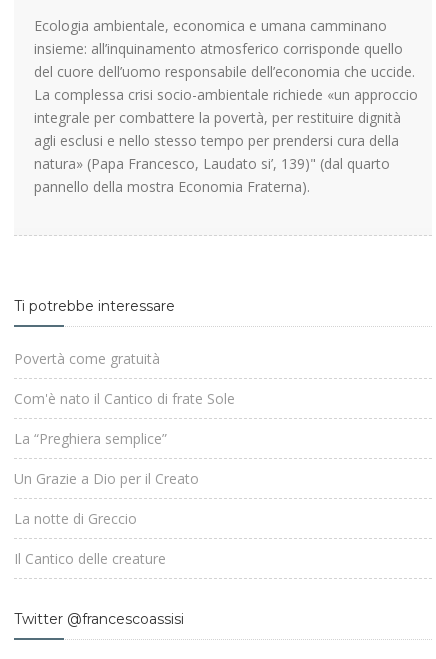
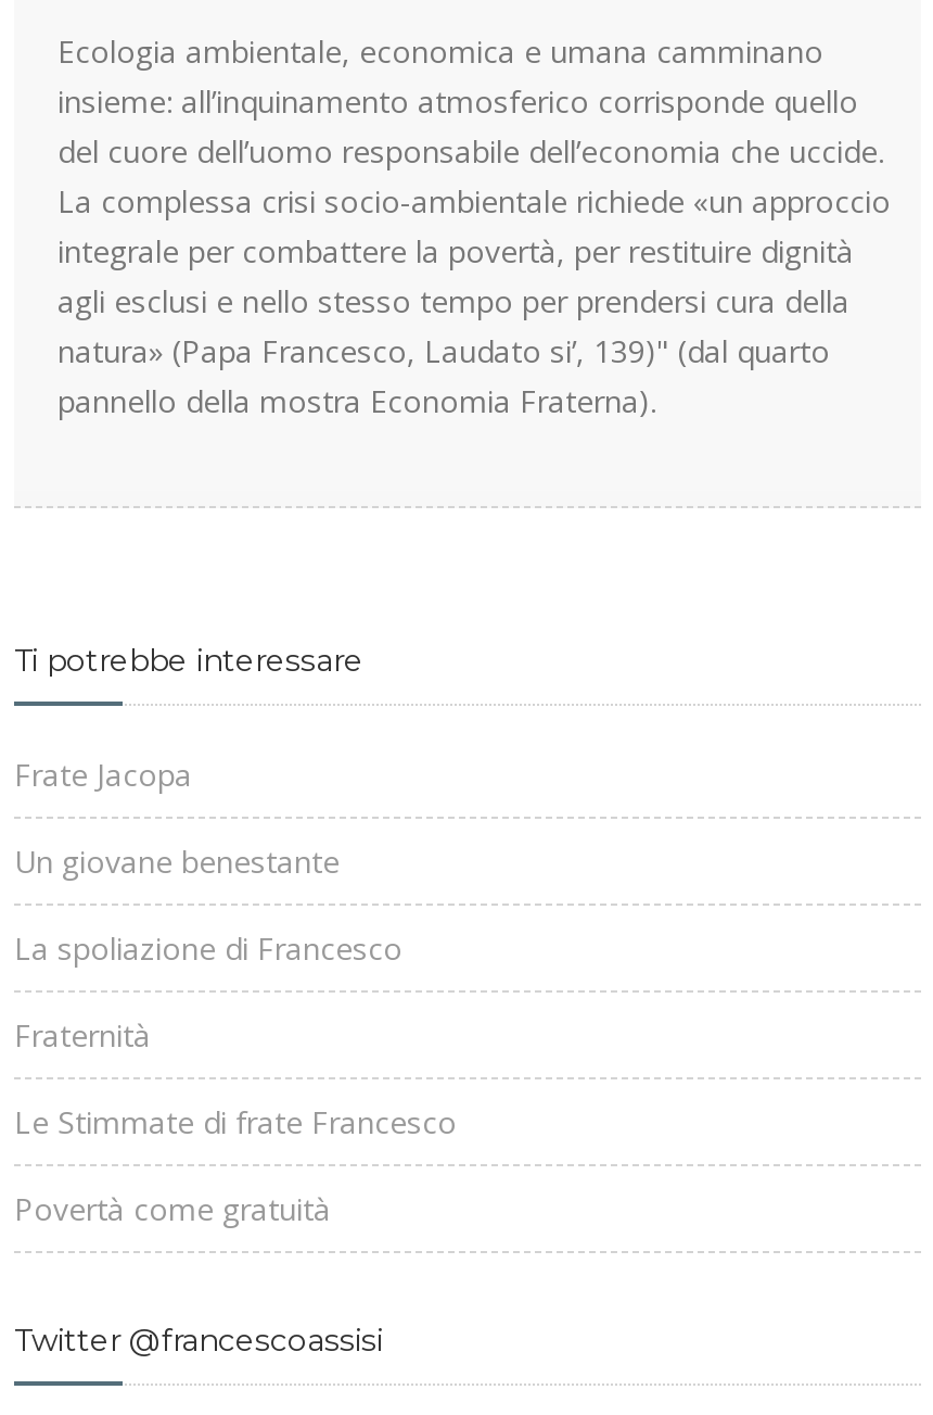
+ Frate Jacopa
+ Un giovane benestante
+ La spoliazione di Francesco
+ Fraternità
+ Le Stimmate di frate Francesco

moved down: Povertà come gratuità

- Com'è nato il Cantico di frate Sole
- La “Preghiera semplice”
- Un Grazie a Dio per il Creato
- La notte di Greccio
- Il Cantico delle creature
